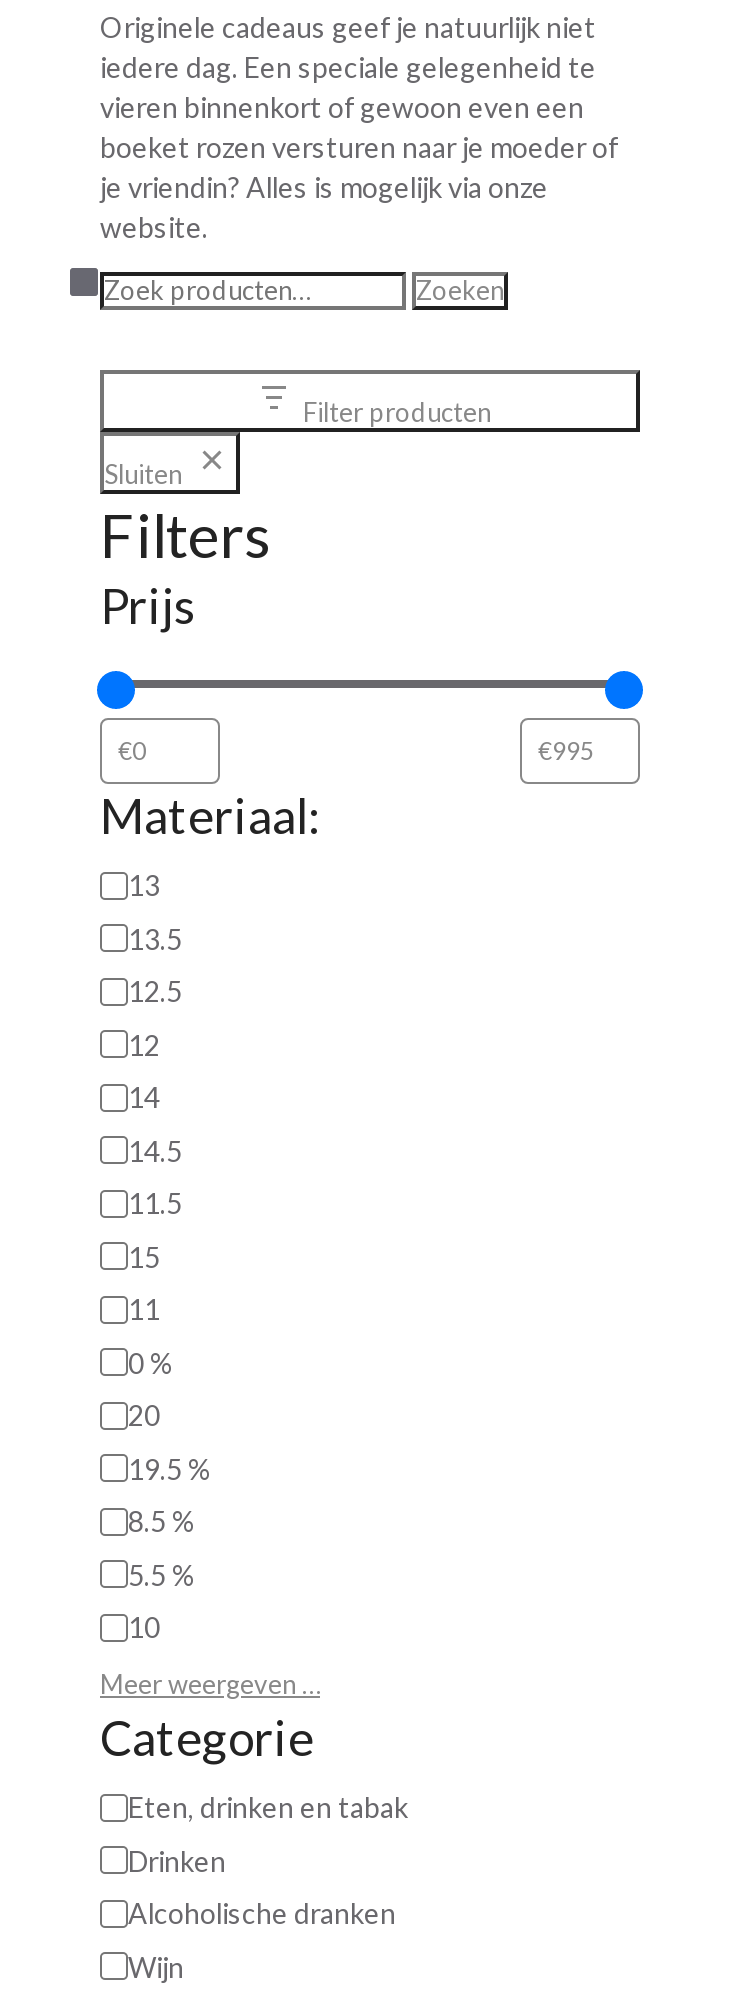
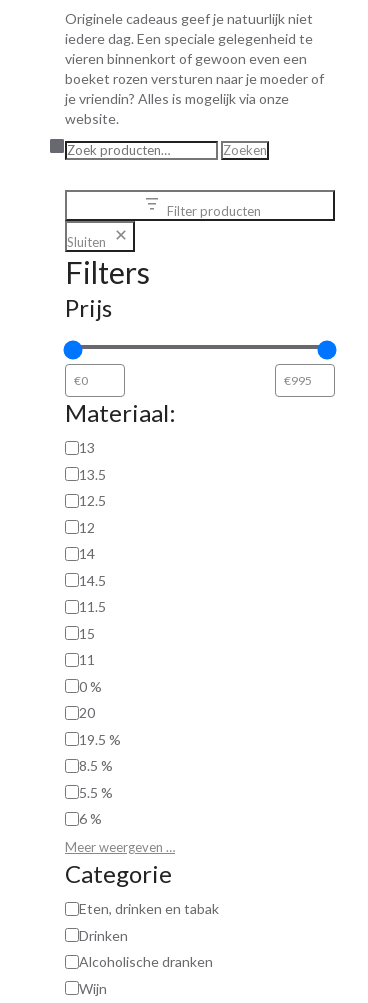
- 10
+ 6 %
